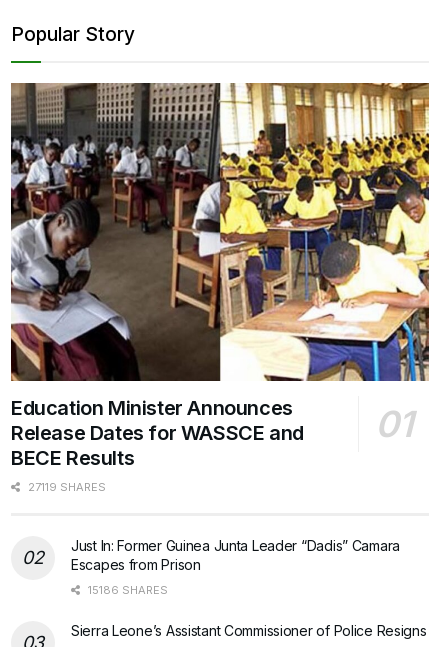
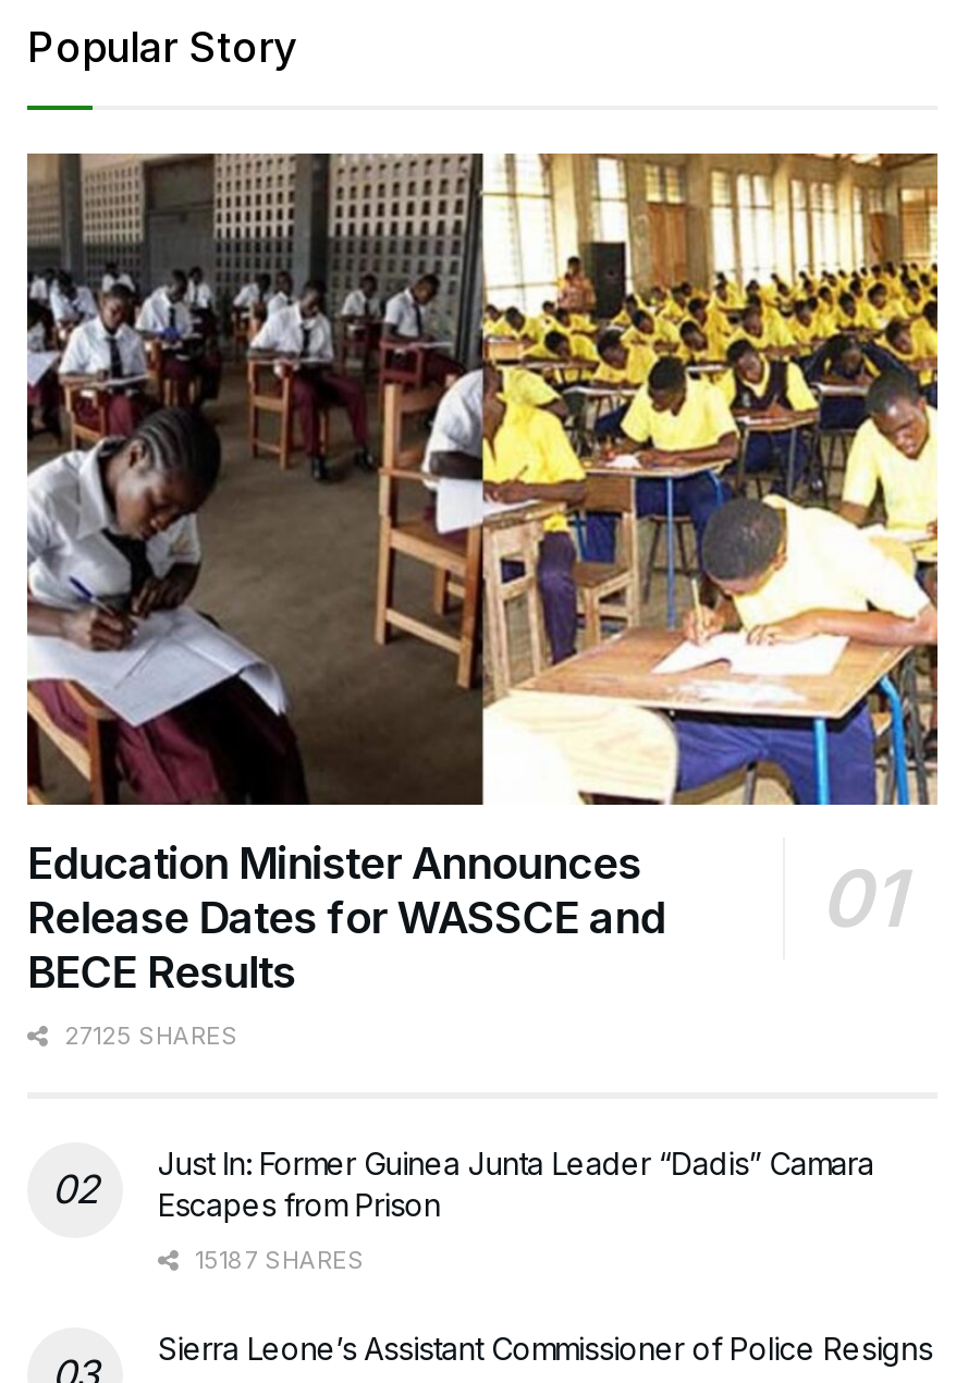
- 27119 SHARES
+ 27125 SHARES

- 15186 SHARES
+ 15187 SHARES
